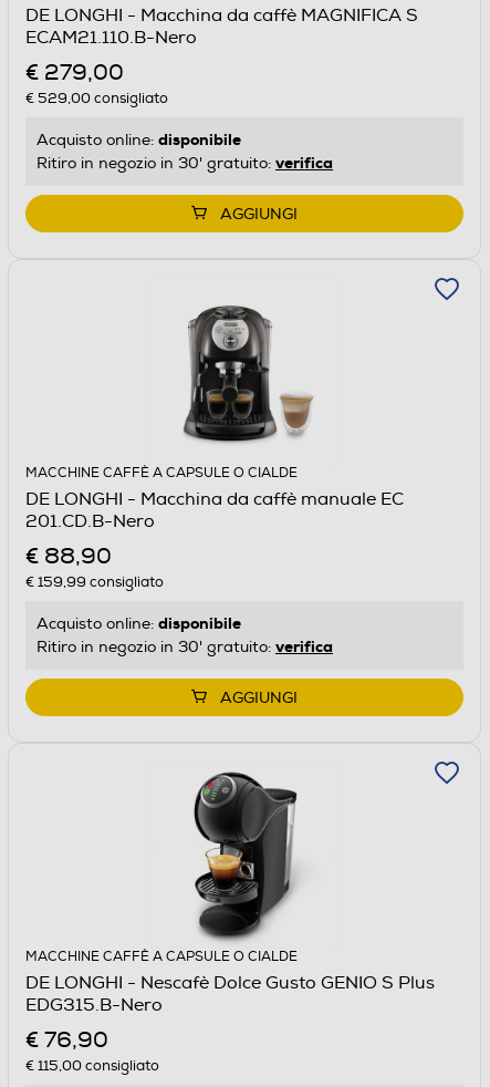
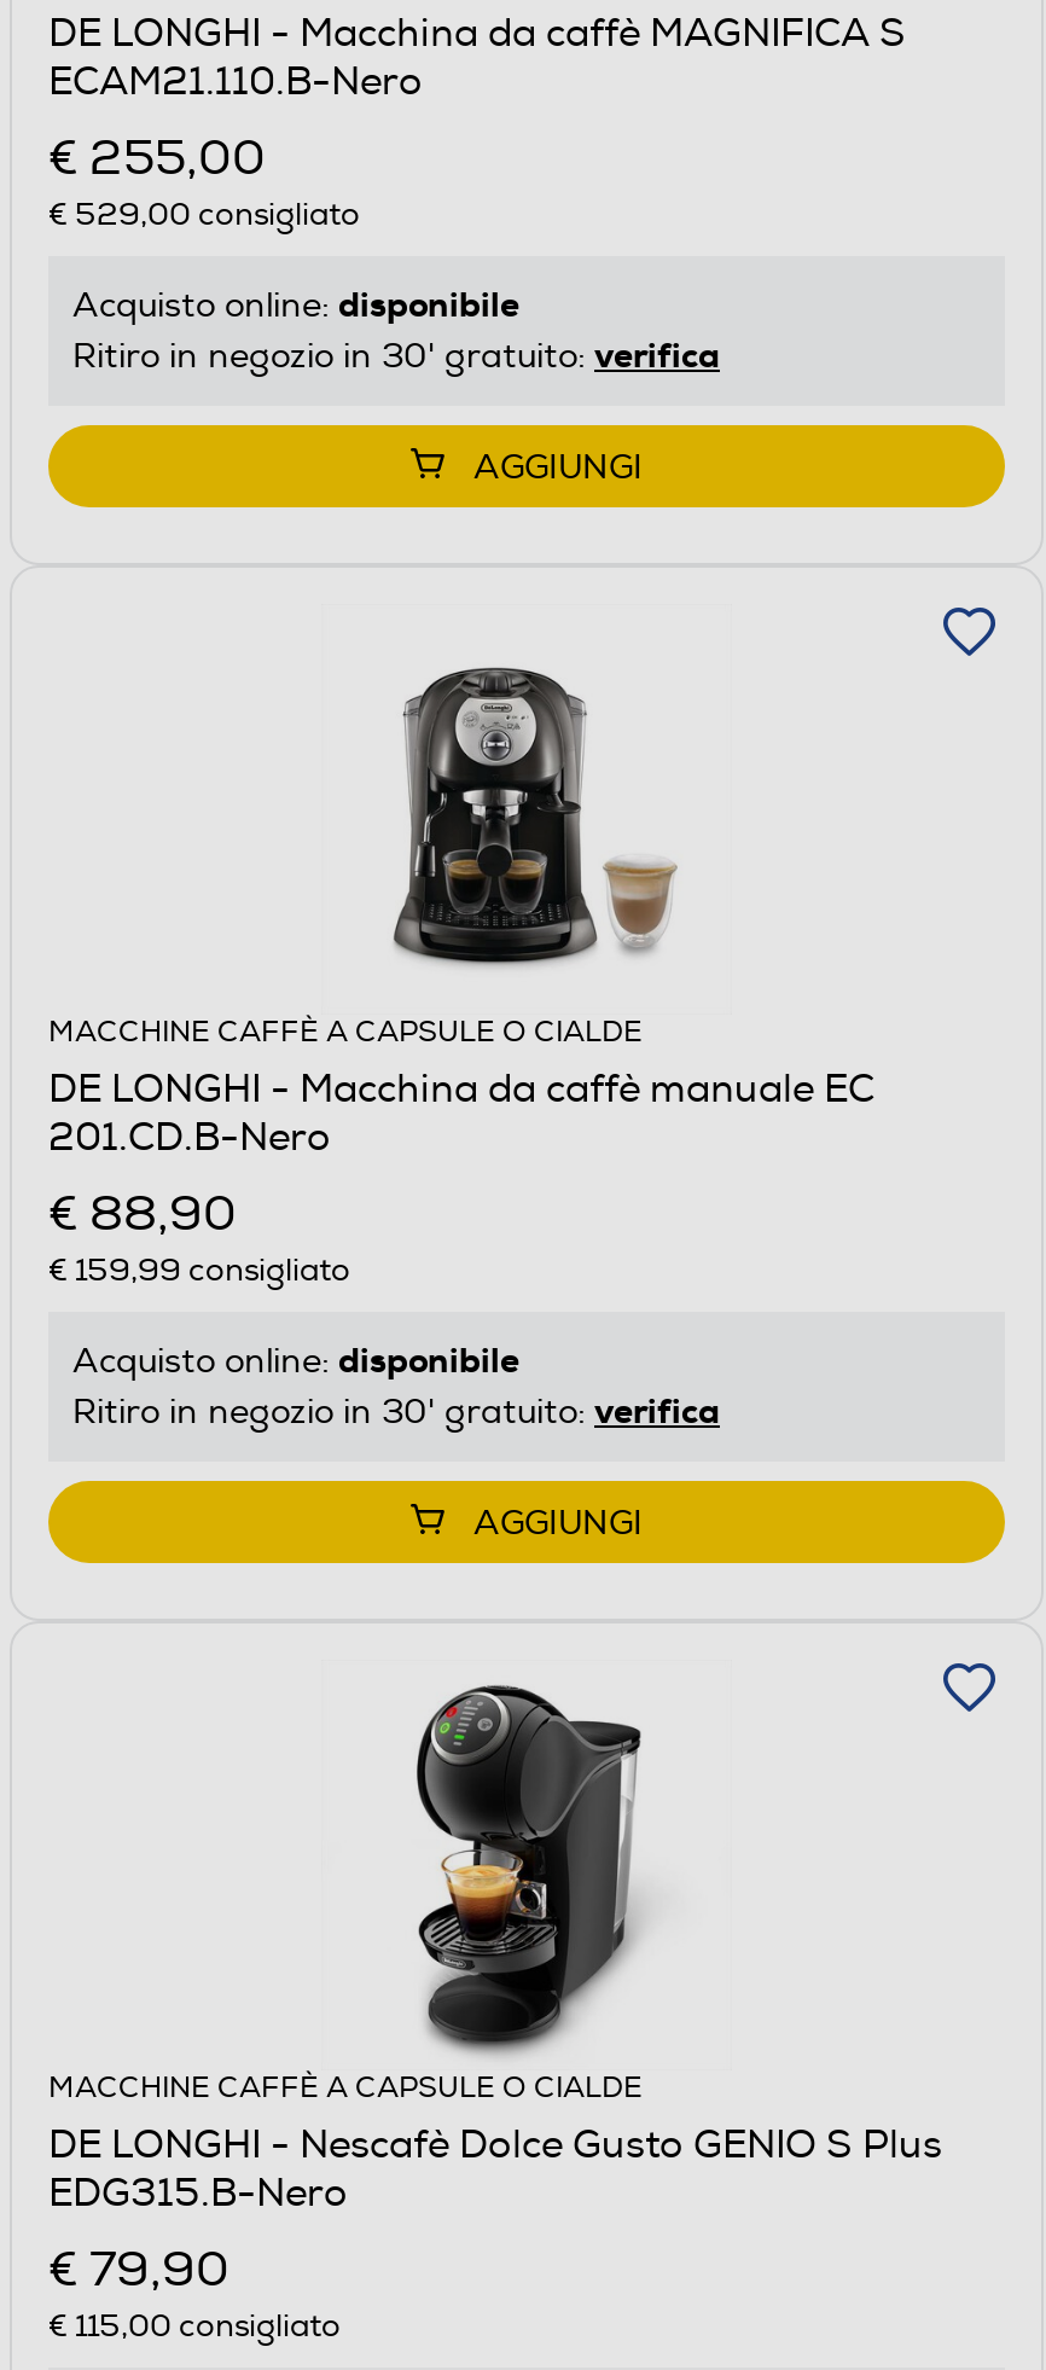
- € 279,00
+ € 255,00

- € 76,90
+ € 79,90
